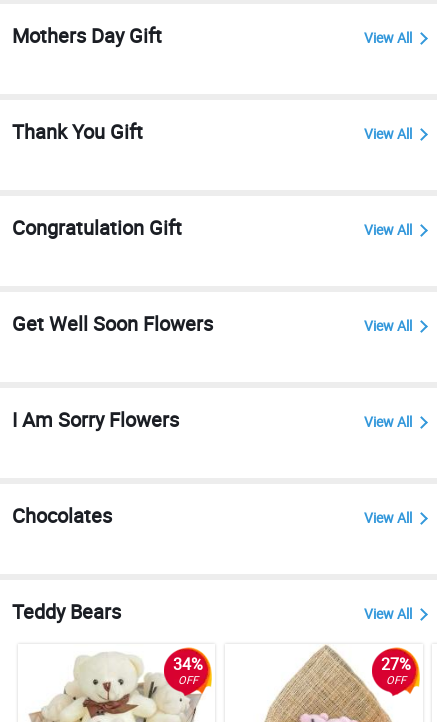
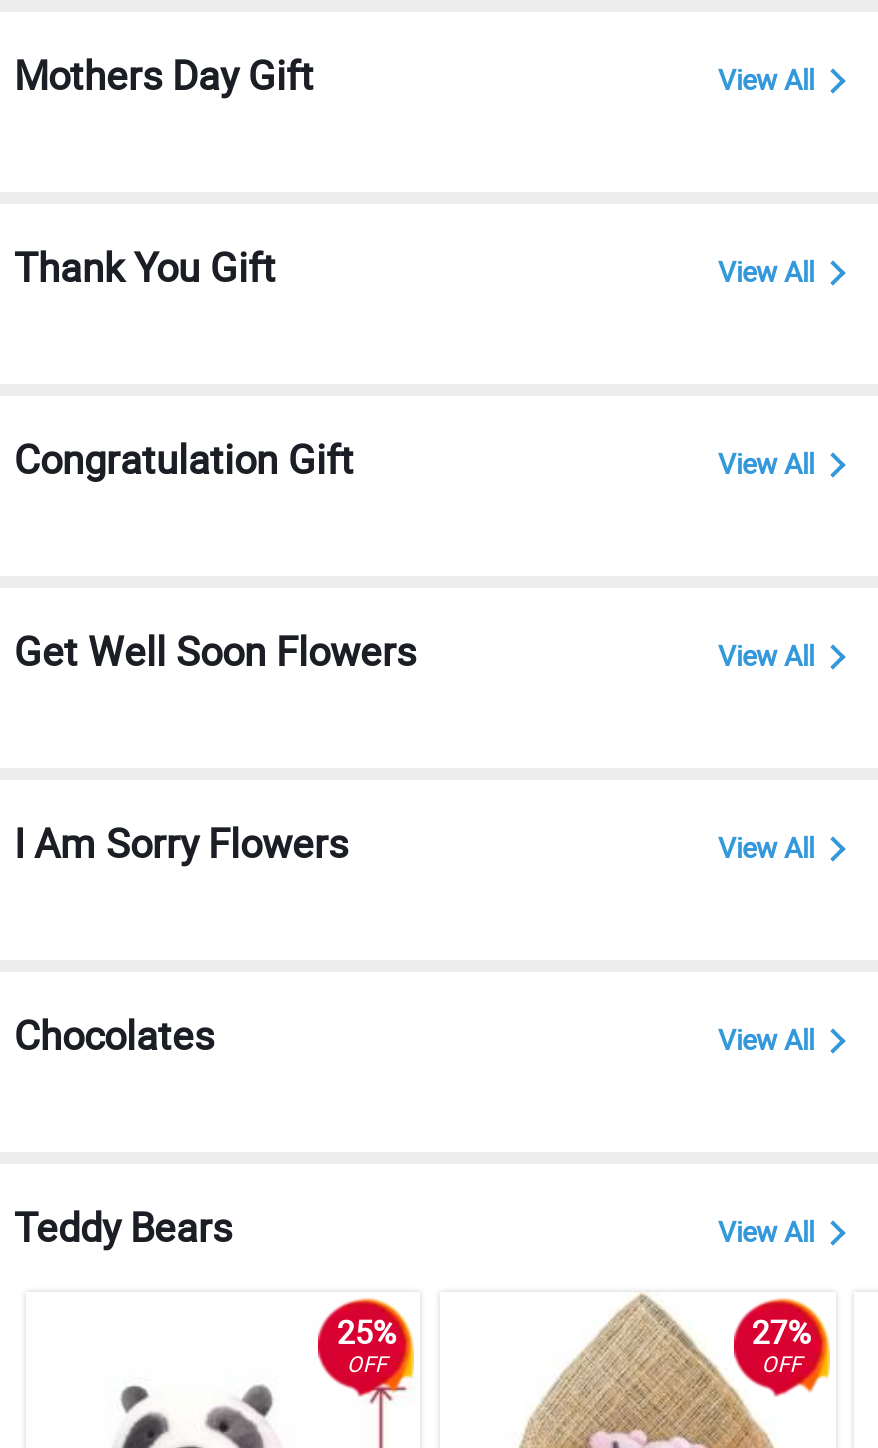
- 34%
+ 25%
